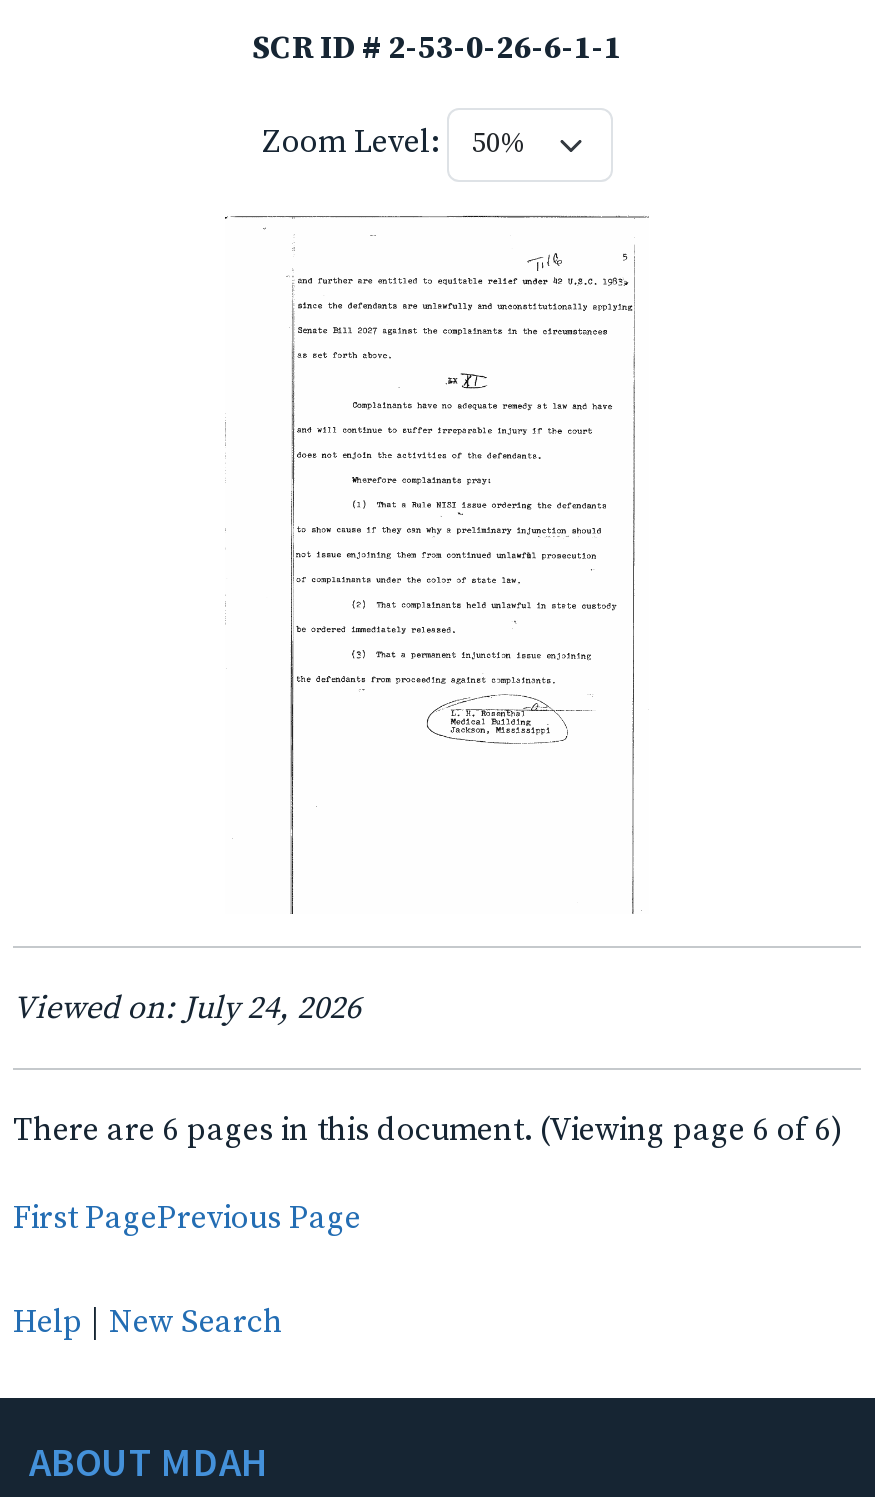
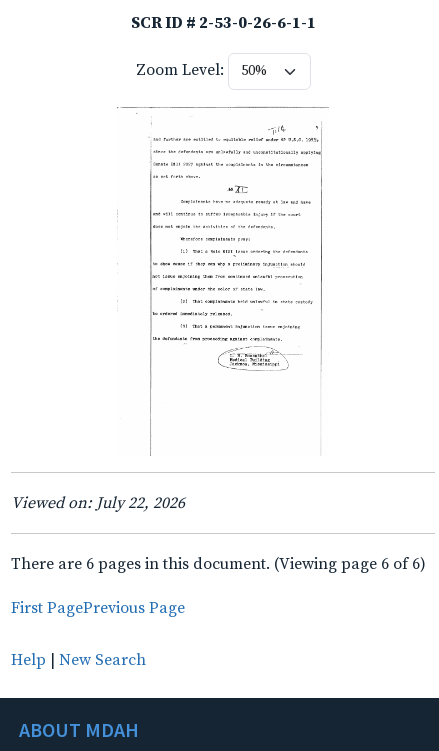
- Viewed on: July 24, 2026
+ Viewed on: July 22, 2026
